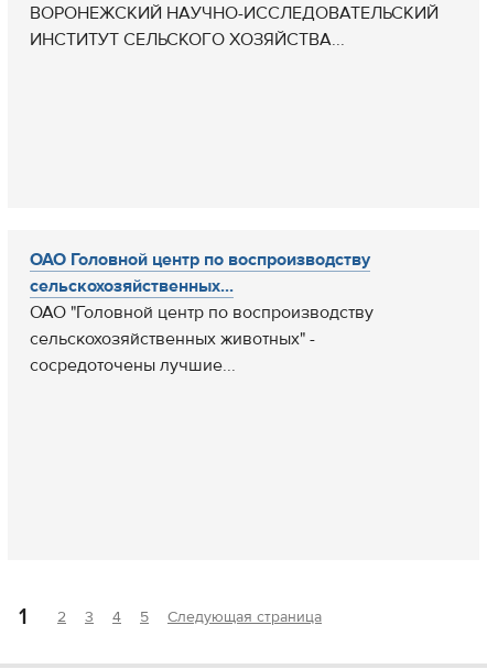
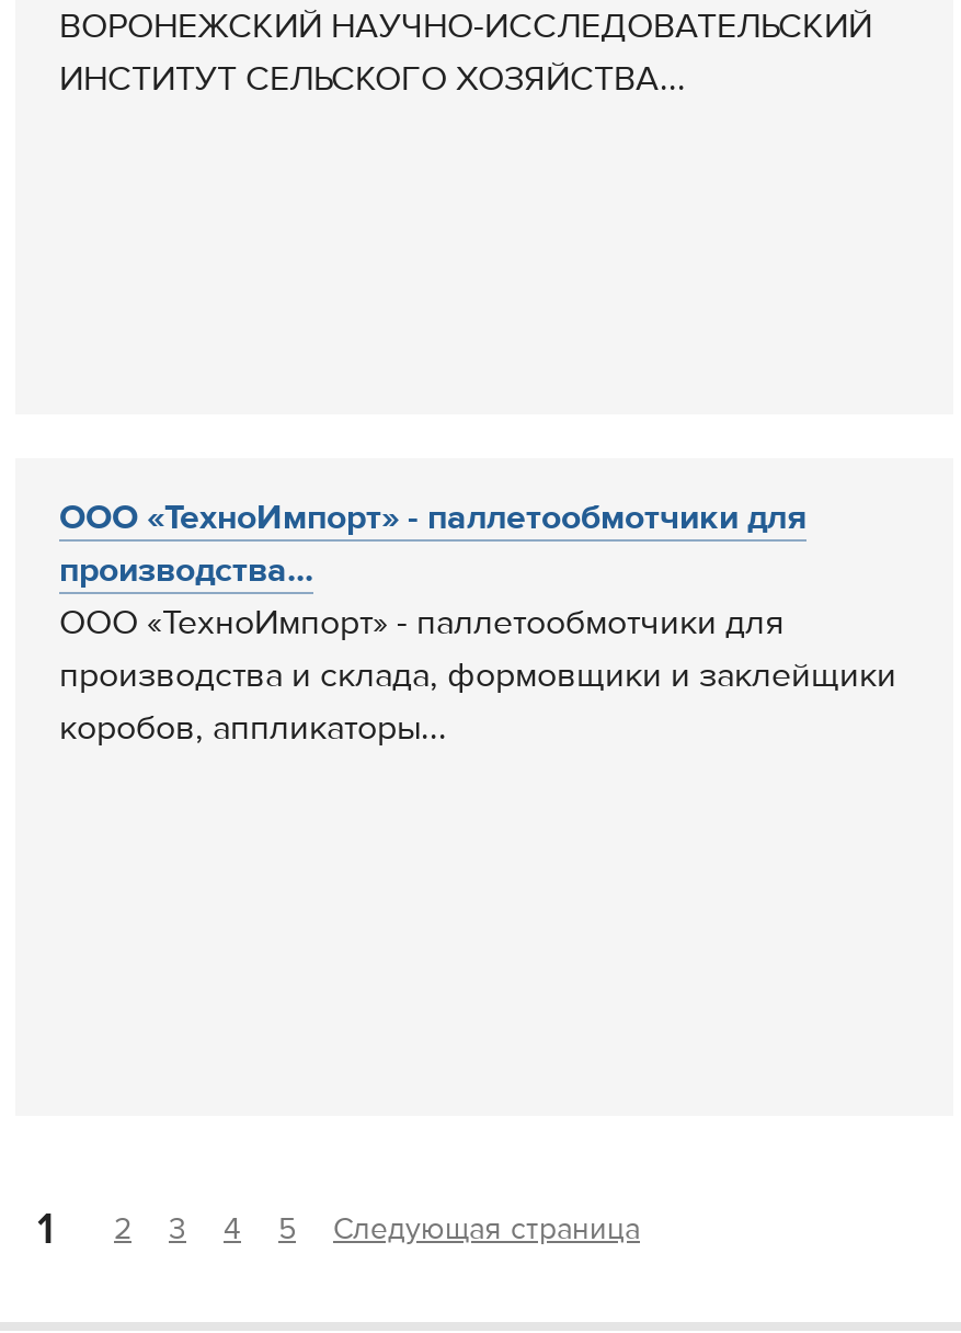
- ОАО Головной центр по воспроизводству
- сельскохозяйственных...
- ОАО "Головной центр по воспроизводству
- сельскохозяйственных животных" -
- сосредоточены лучшие...
+ ООО «ТехноИмпорт» - паллетообмотчики для
+ производства...
+ ООО «ТехноИмпорт» - паллетообмотчики для
+ производства и склада, формовщики и заклейщики
+ коробов, аппликаторы...
